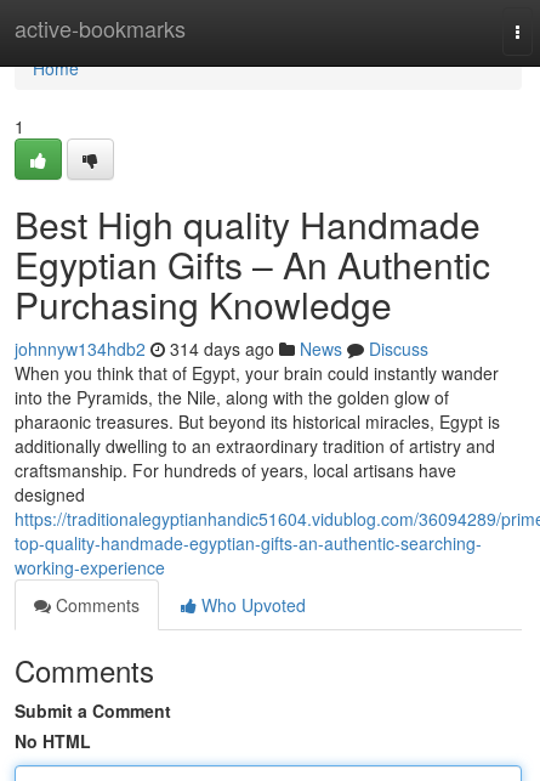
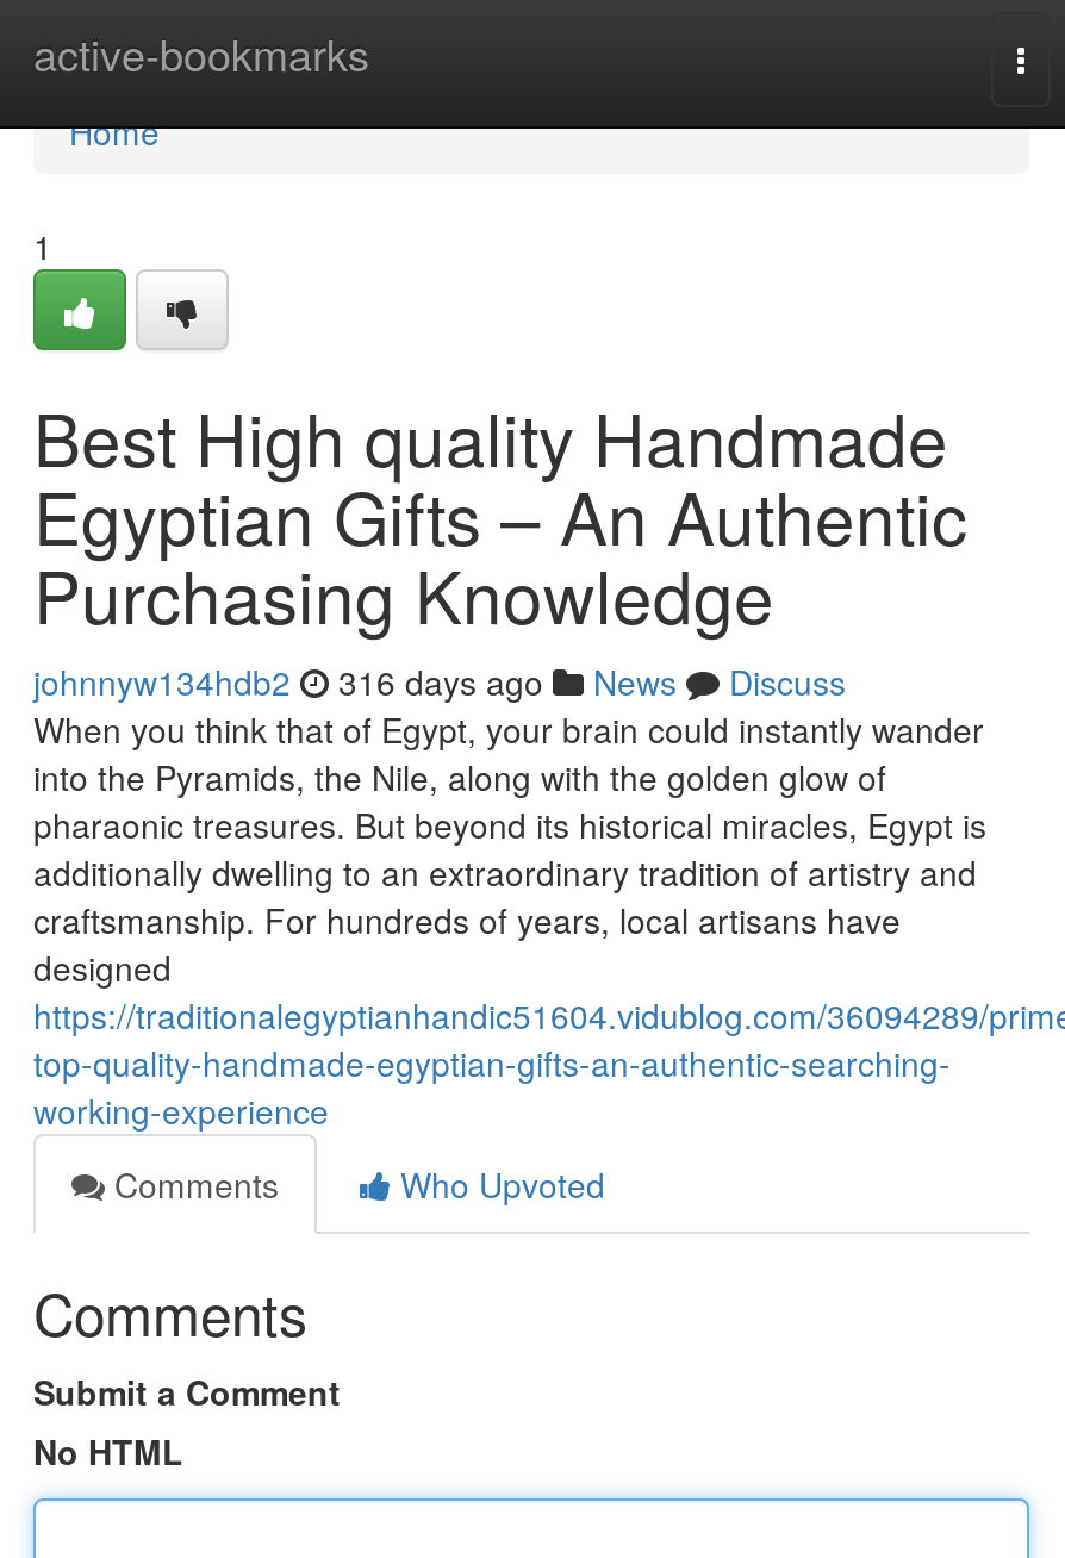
- johnnyw134hdb2 314 days ago News Discuss
+ johnnyw134hdb2 316 days ago News Discuss
